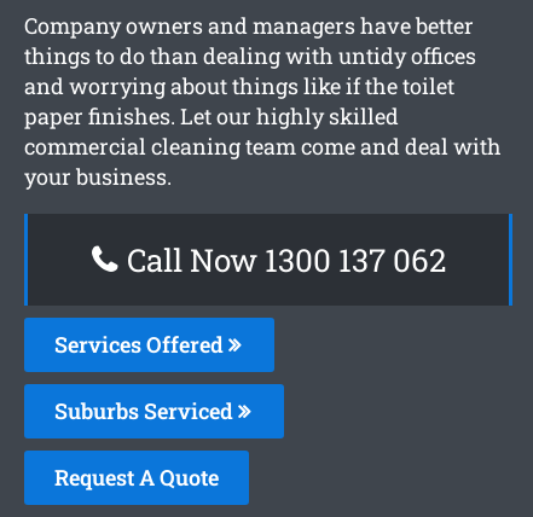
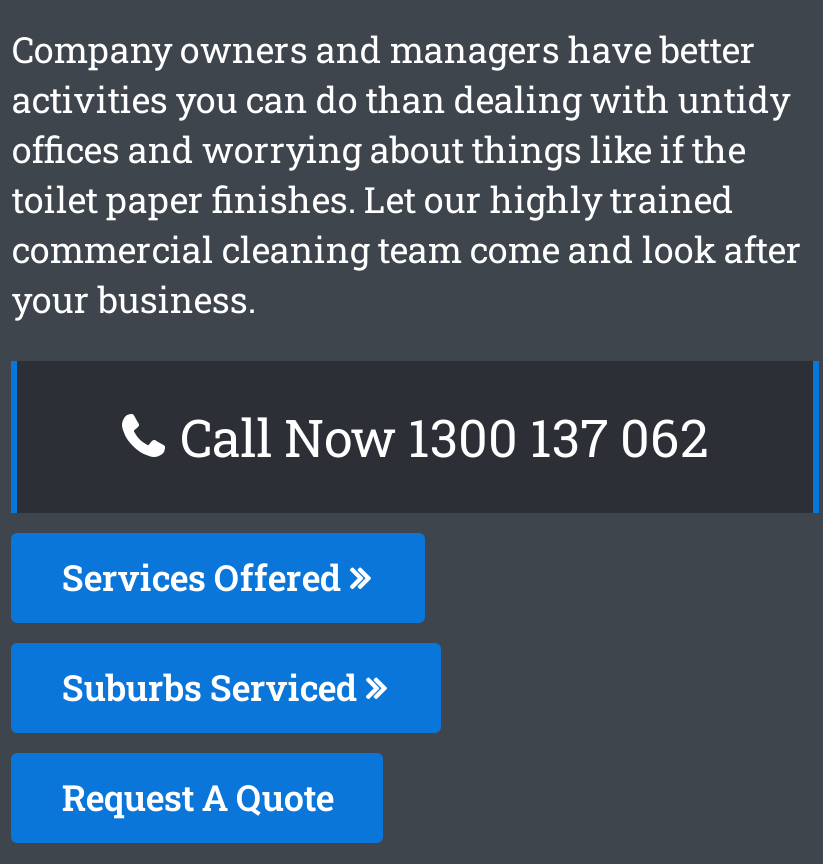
- things to do than dealing with untidy offices
- and worrying about things like if the toilet
- paper finishes. Let our highly skilled
- commercial cleaning team come and deal with
+ activities you can do than dealing with untidy
+ offices and worrying about things like if the
+ toilet paper finishes. Let our highly trained
+ commercial cleaning team come and look after
